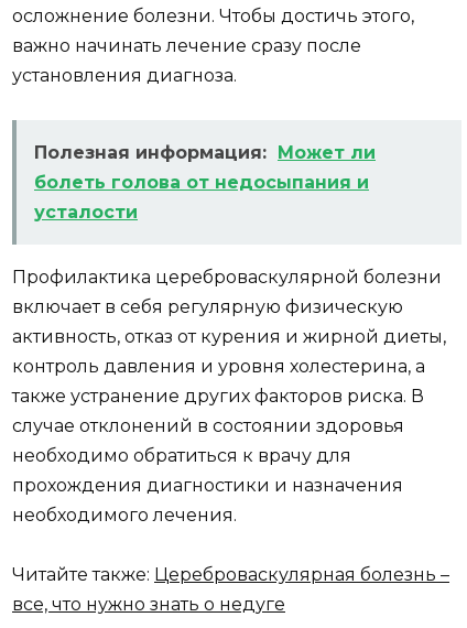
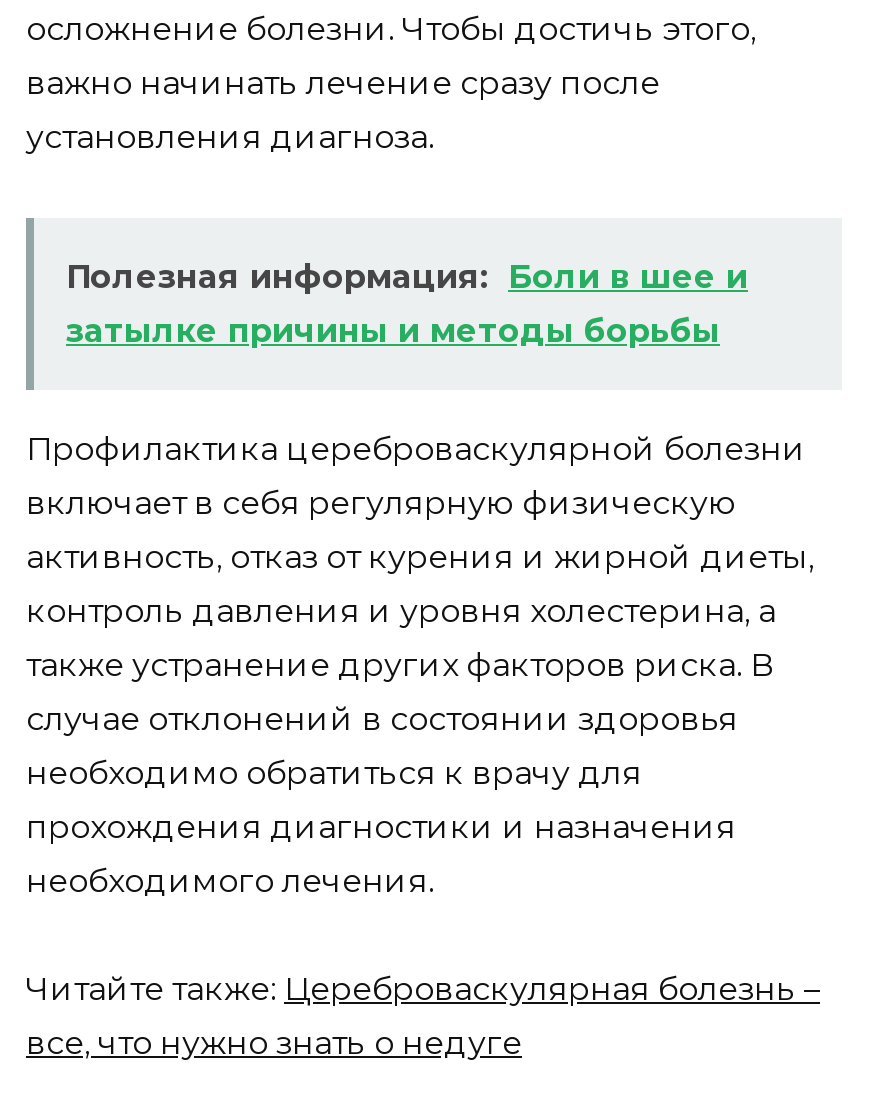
- Полезная информация: Может ли
- болеть голова от недосыпания и
- усталости
+ Полезная информация: Боли в шее и
+ затылке причины и методы борьбы
